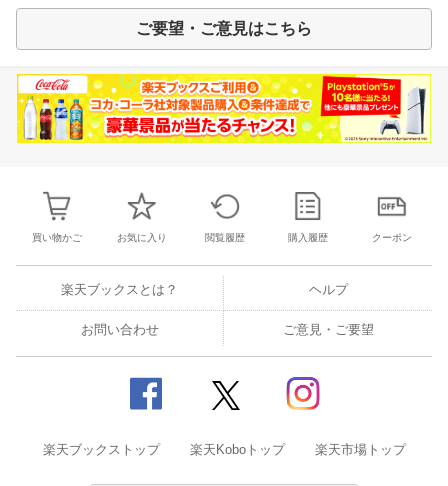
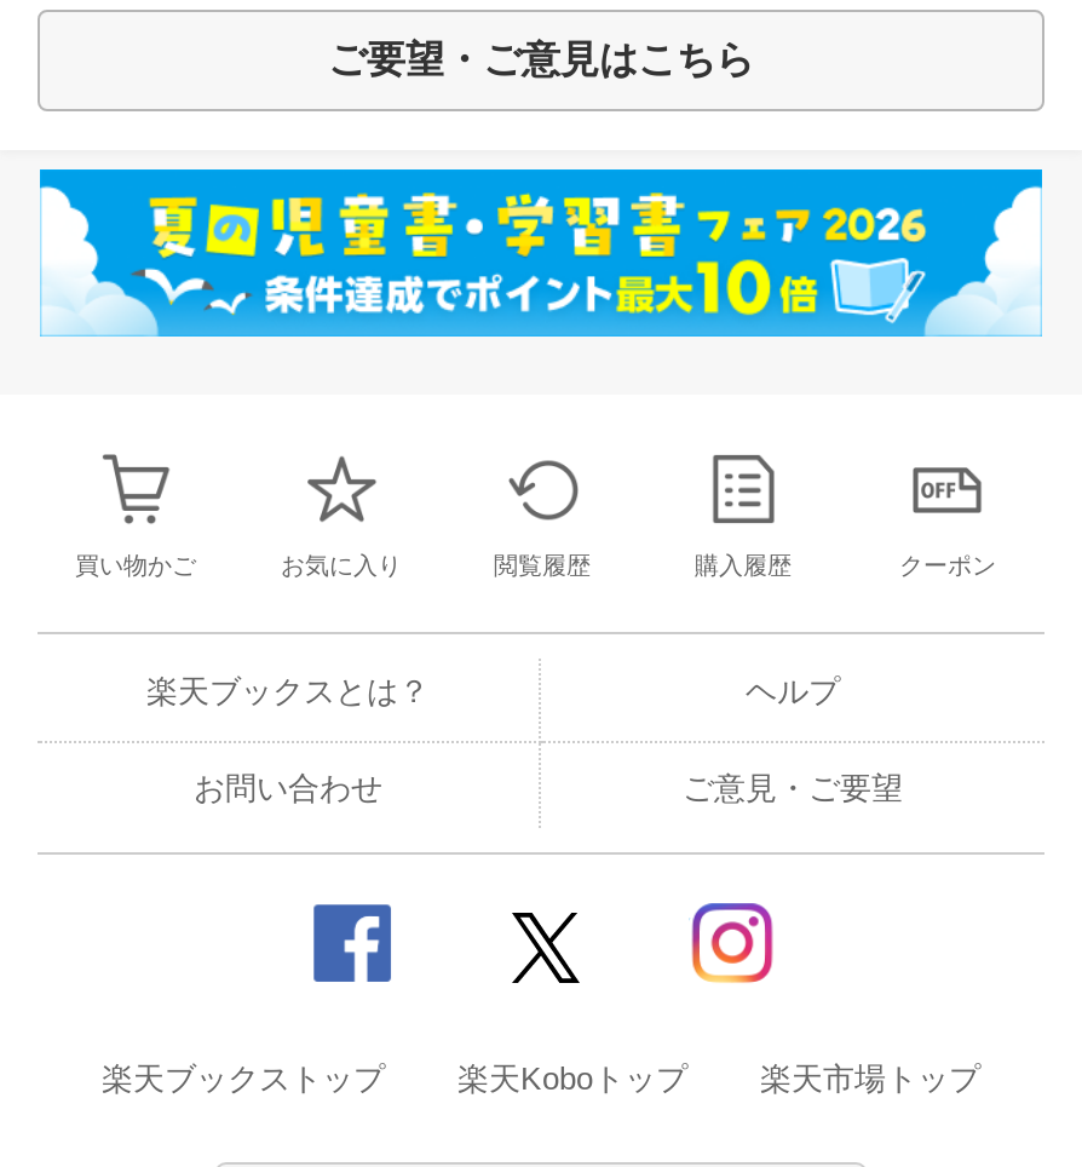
- [image]
+ [image]
